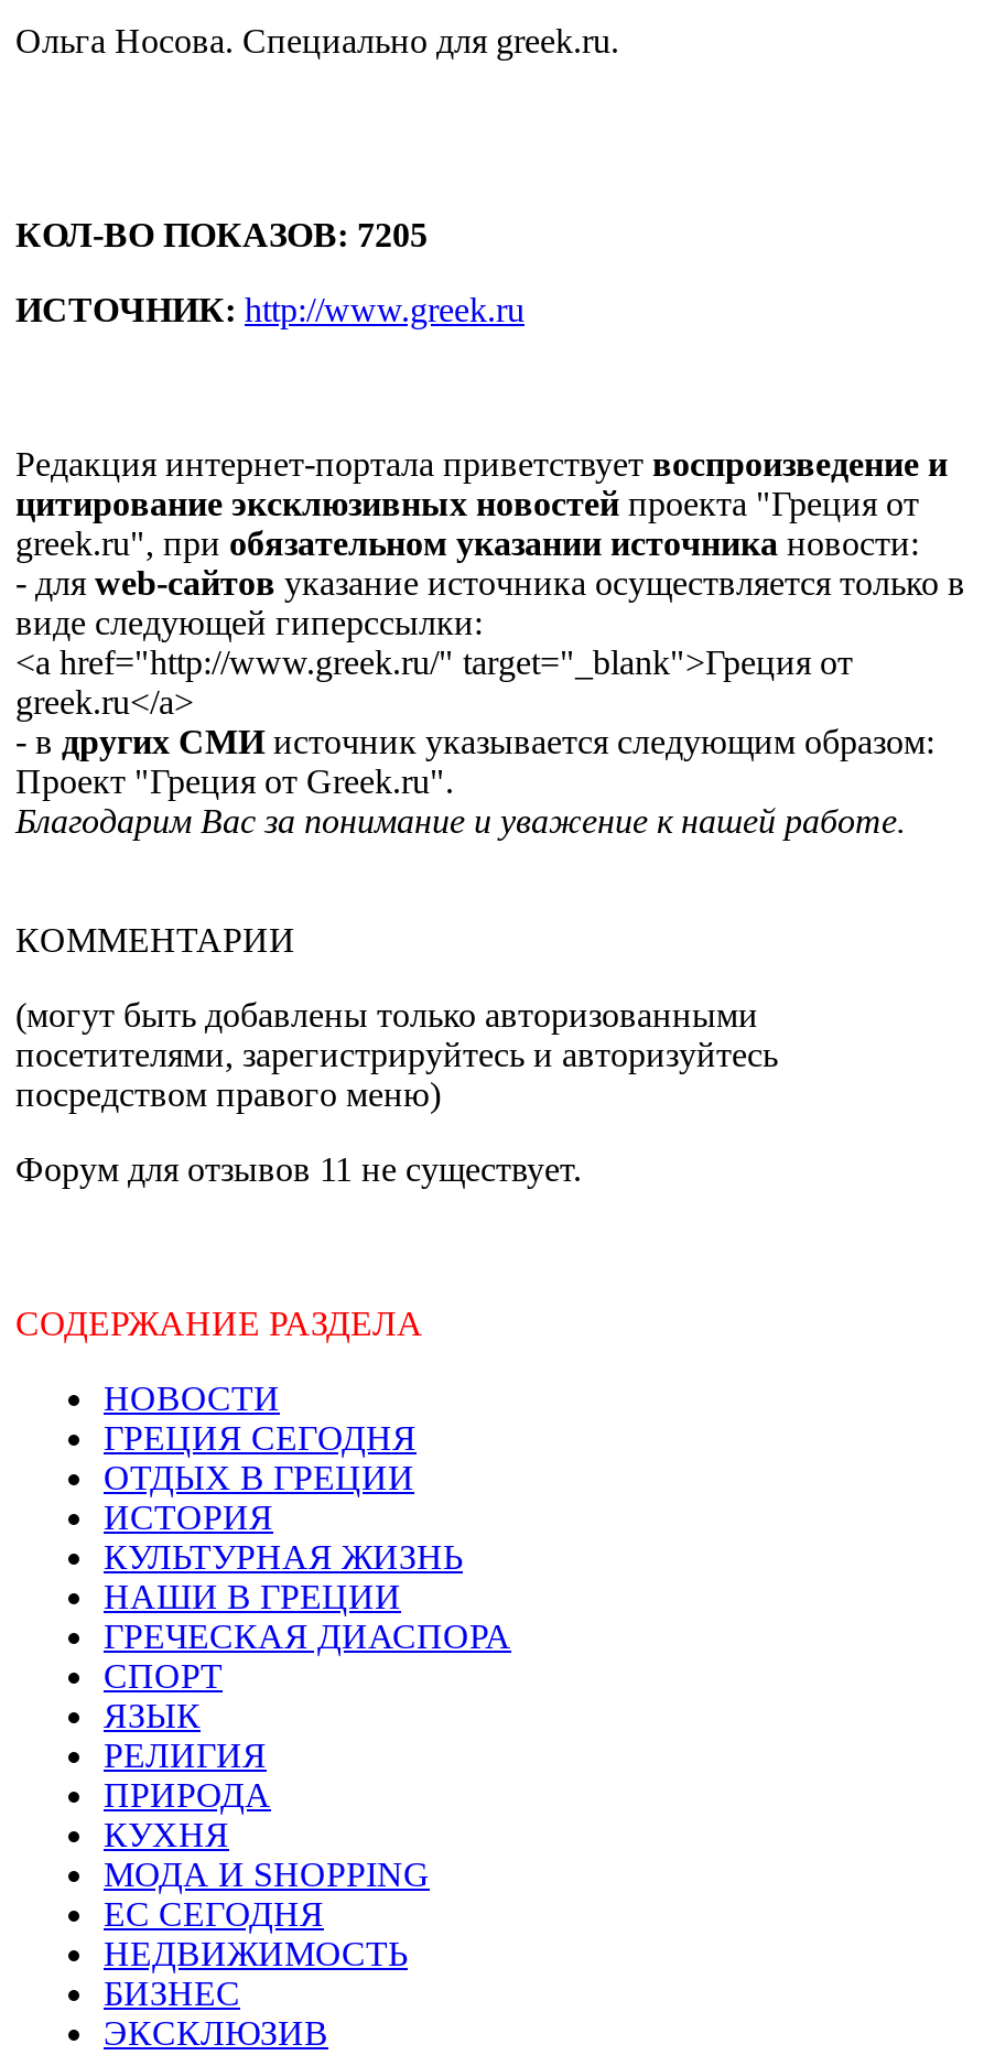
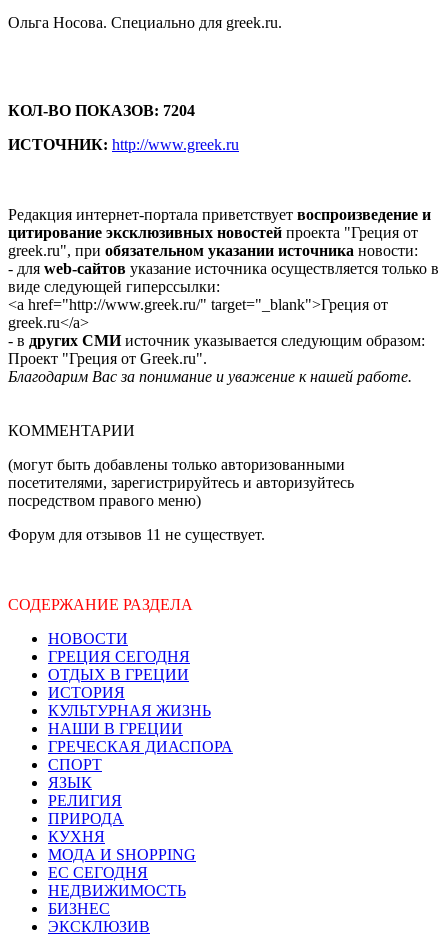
- КОЛ-ВО ПОКАЗОВ: 7205
+ КОЛ-ВО ПОКАЗОВ: 7204
